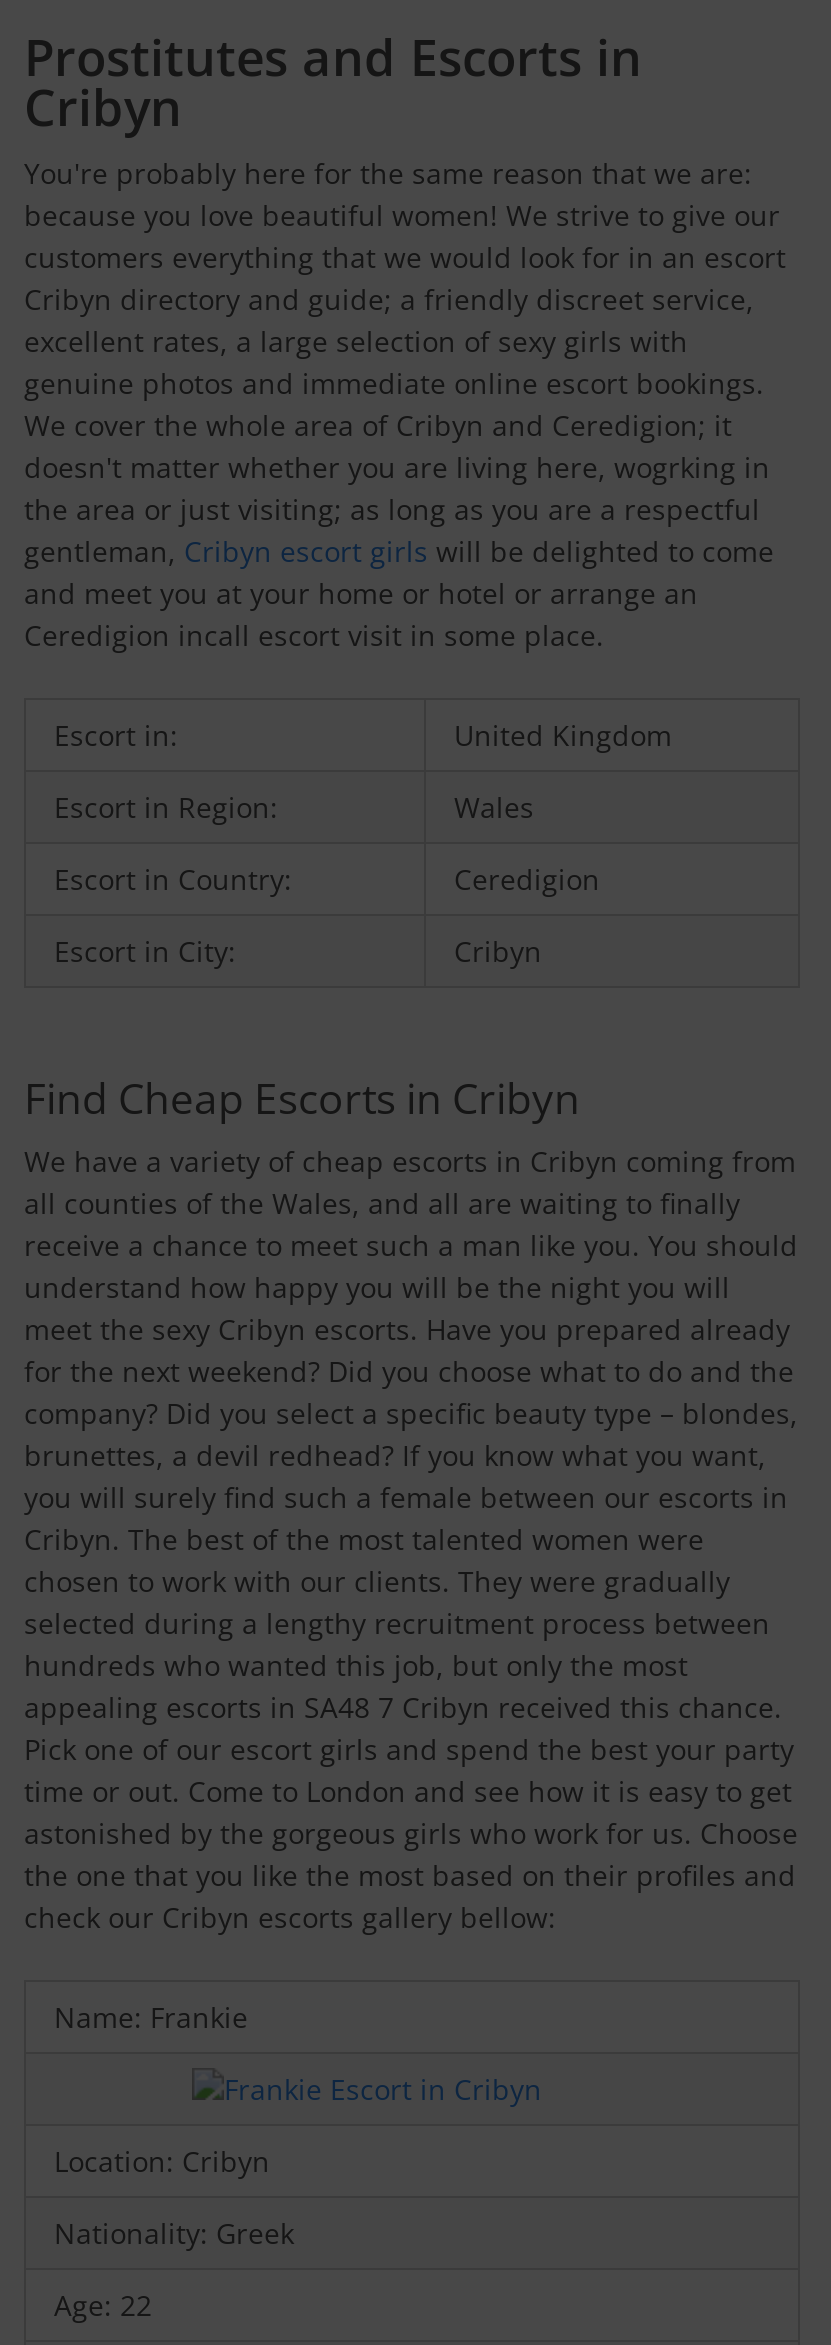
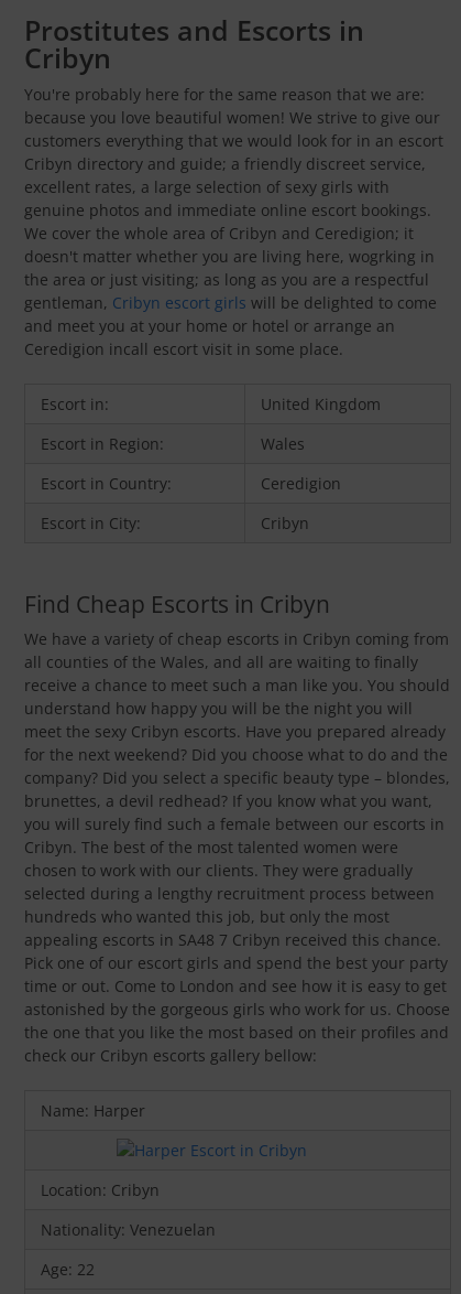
- Name: Frankie
+ Name: Harper

- Nationality: Greek
+ Nationality: Venezuelan
